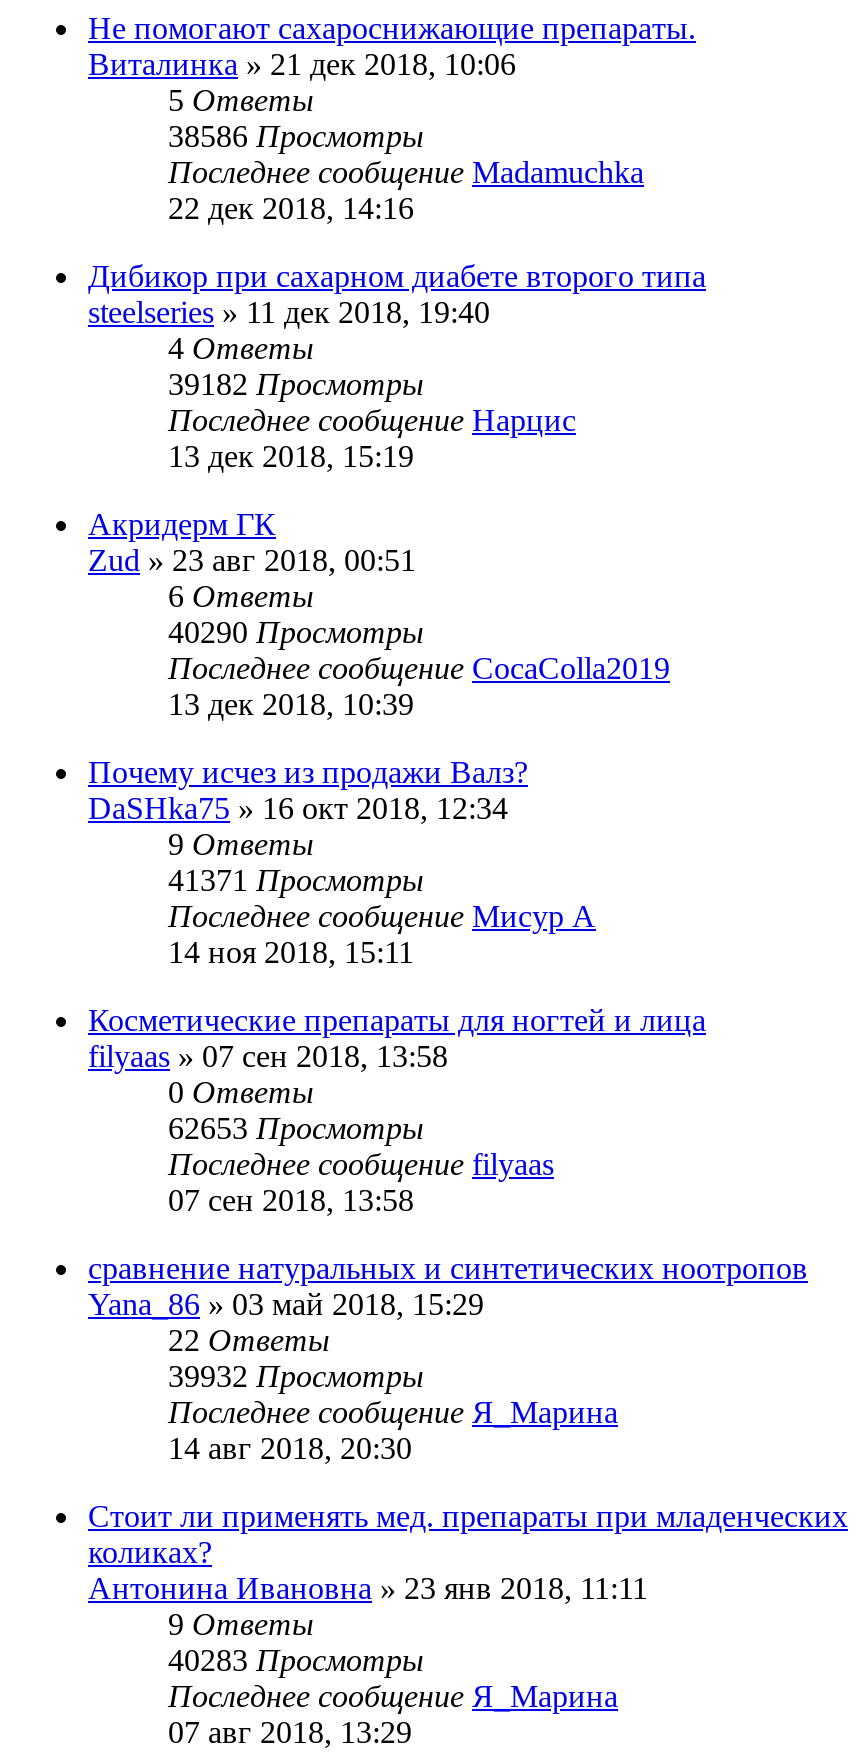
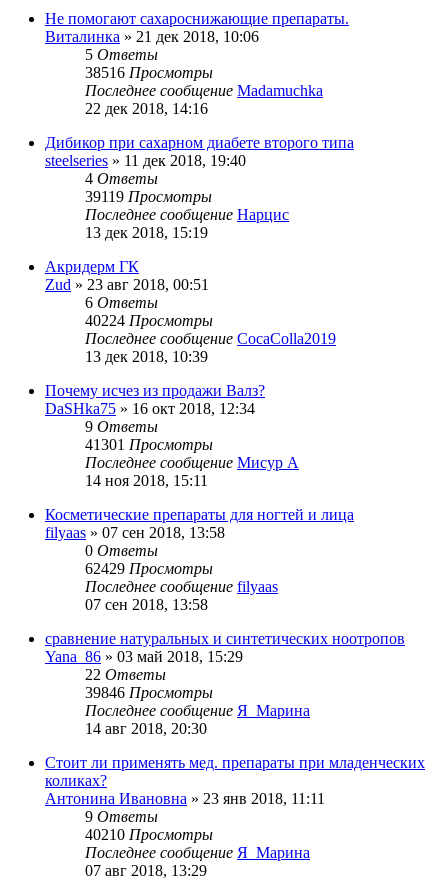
- 38586 Просмотры
+ 38516 Просмотры

- 39182 Просмотры
+ 39119 Просмотры

- 40290 Просмотры
+ 40224 Просмотры

- 41371 Просмотры
+ 41301 Просмотры

- 62653 Просмотры
+ 62429 Просмотры

- 39932 Просмотры
+ 39846 Просмотры

- 40283 Просмотры
+ 40210 Просмотры
